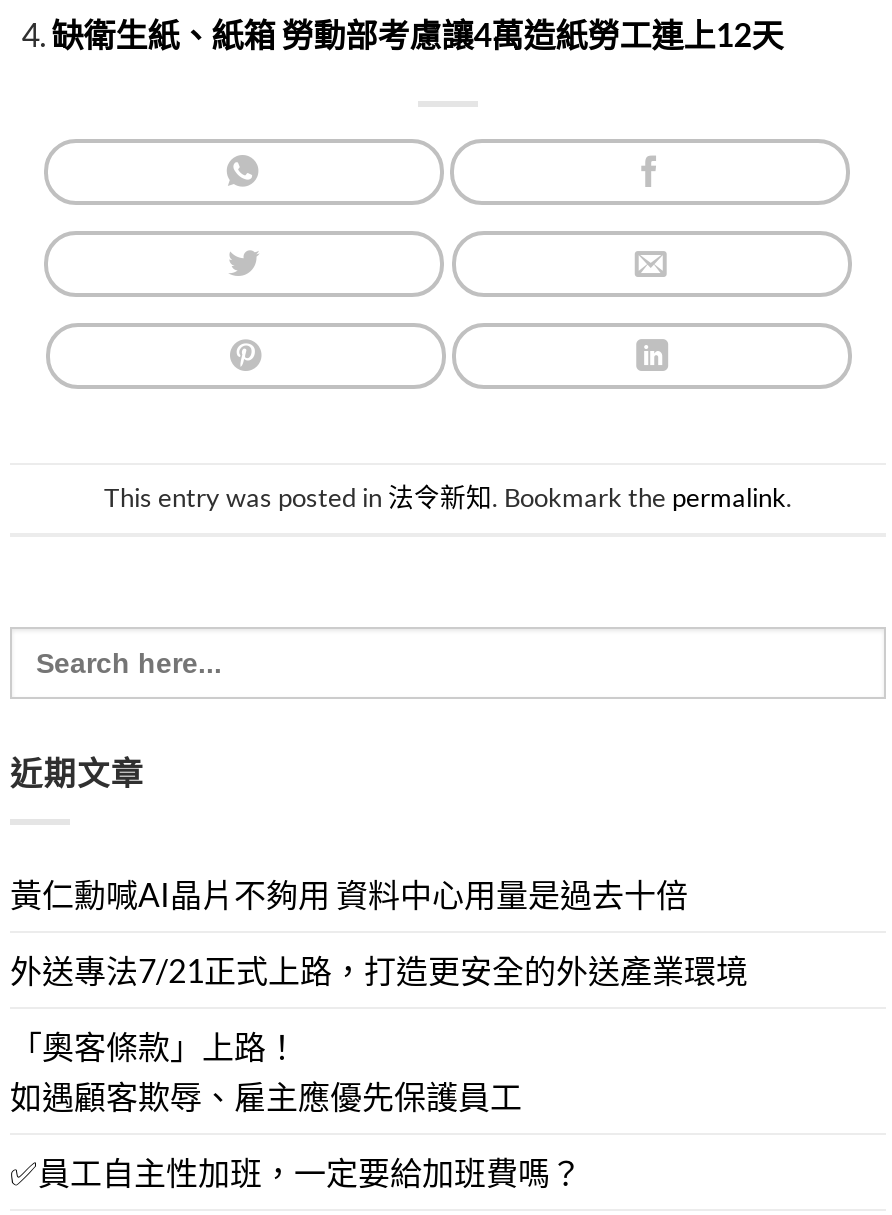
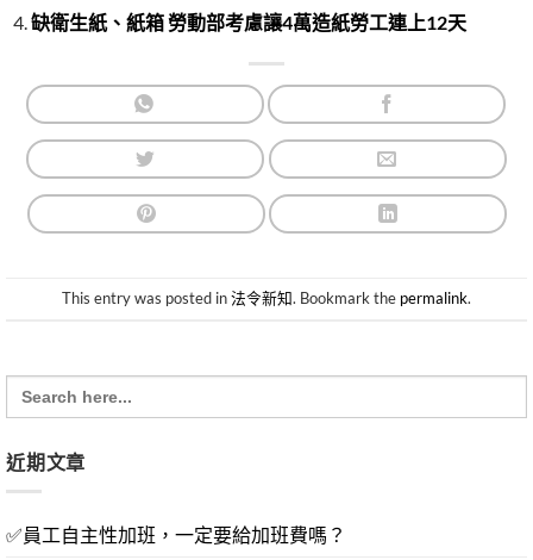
- 黃仁勳喊AI晶片不夠用 資料中心用量是過去十倍
- 外送專法7/21正式上路，打造更安全的外送產業環境
- 「奧客條款」上路！
- 如遇顧客欺辱、雇主應優先保護員工
